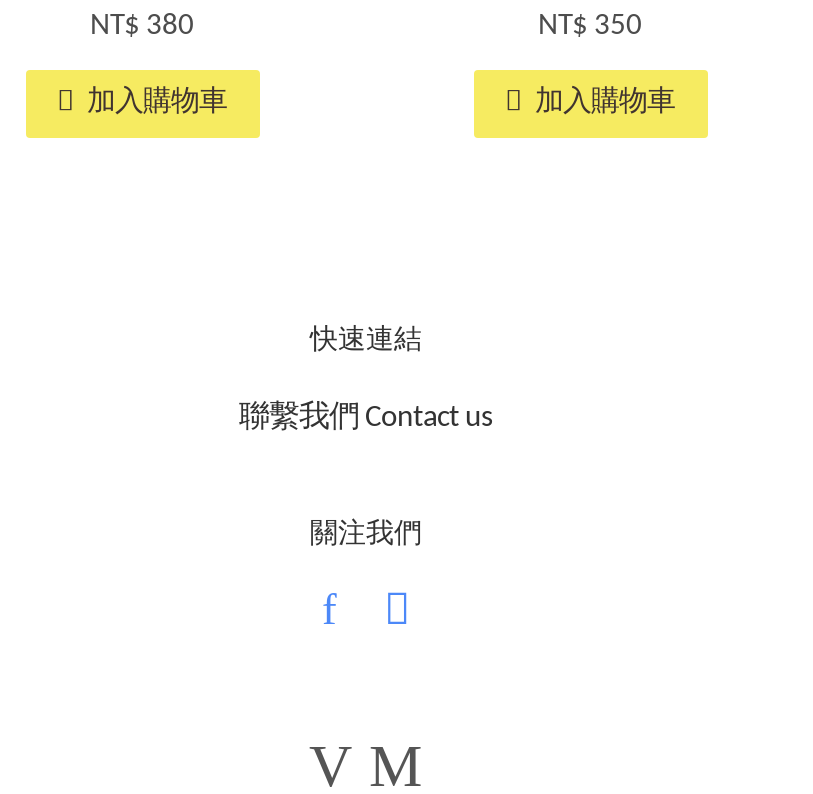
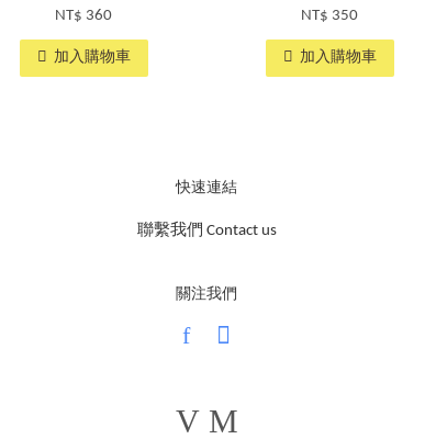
- NT$ 380
+ NT$ 360
